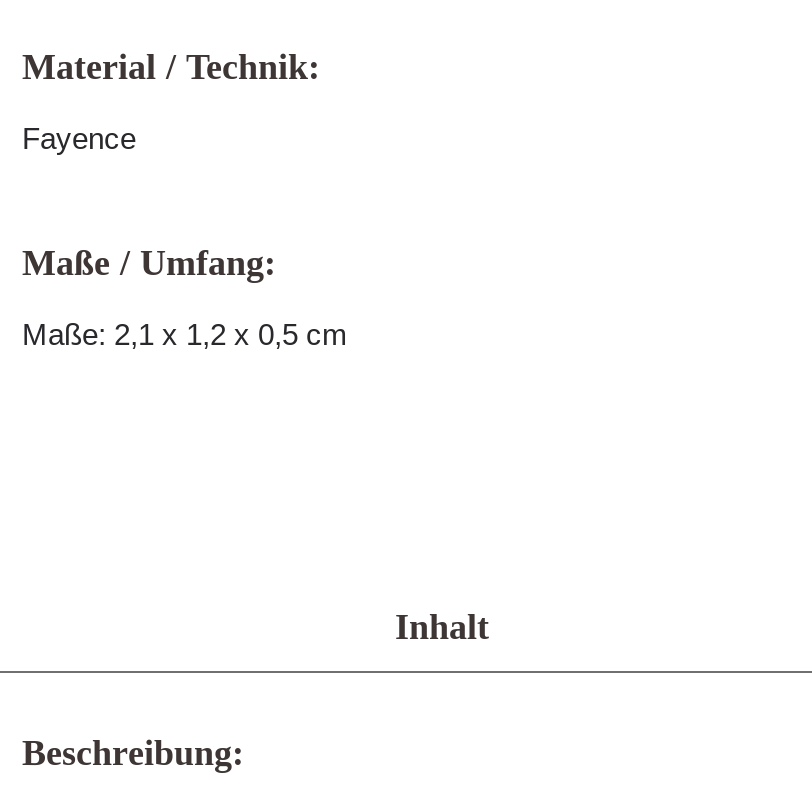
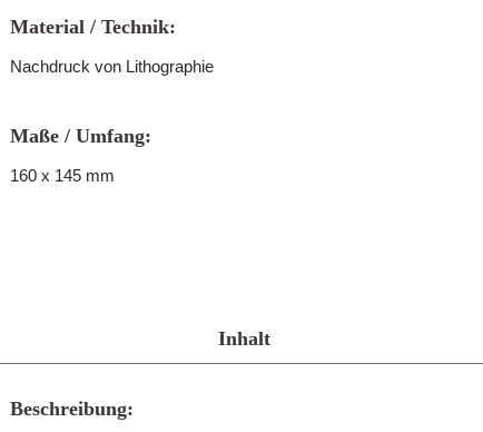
- Fayence
+ Nachdruck von Lithographie

- Maße: 2,1 x 1,2 x 0,5 cm
+ 160 x 145 mm
